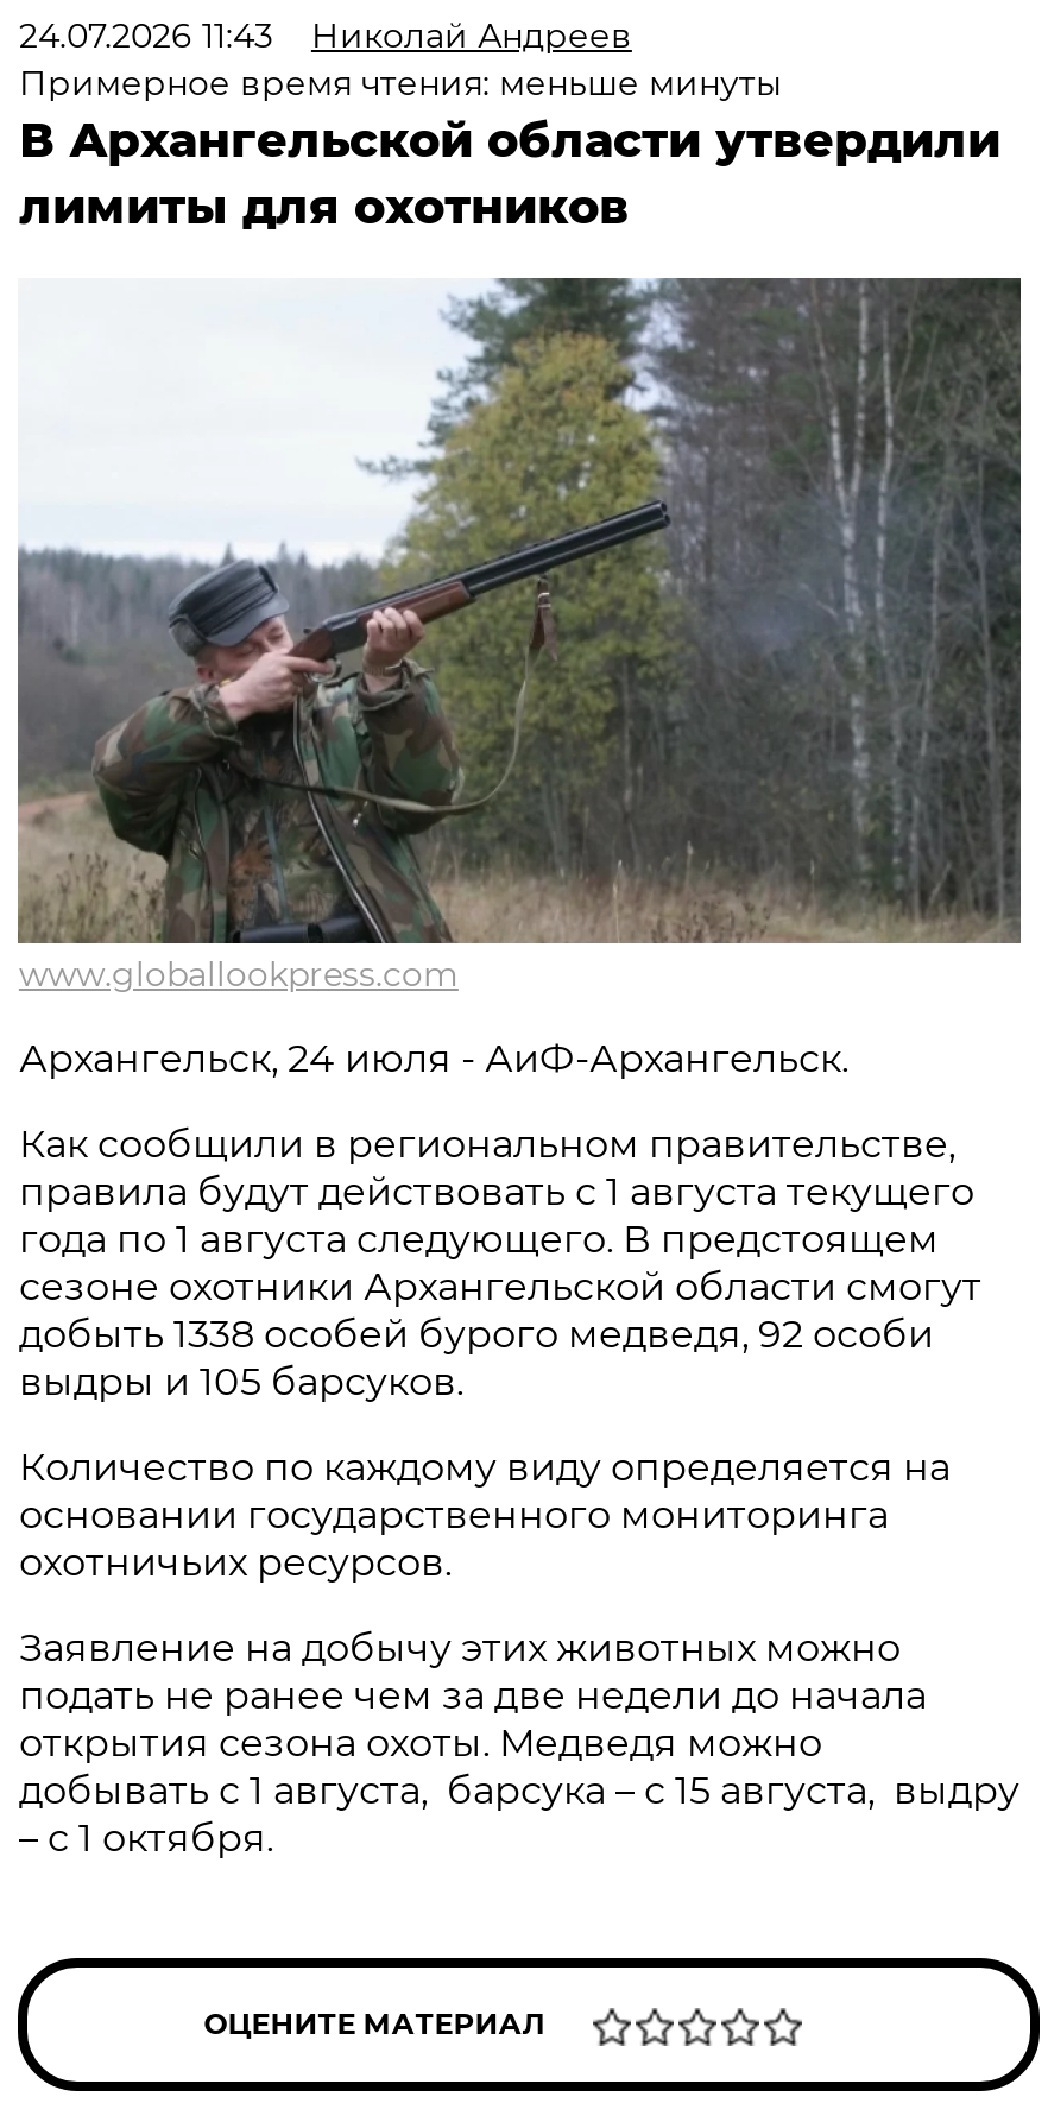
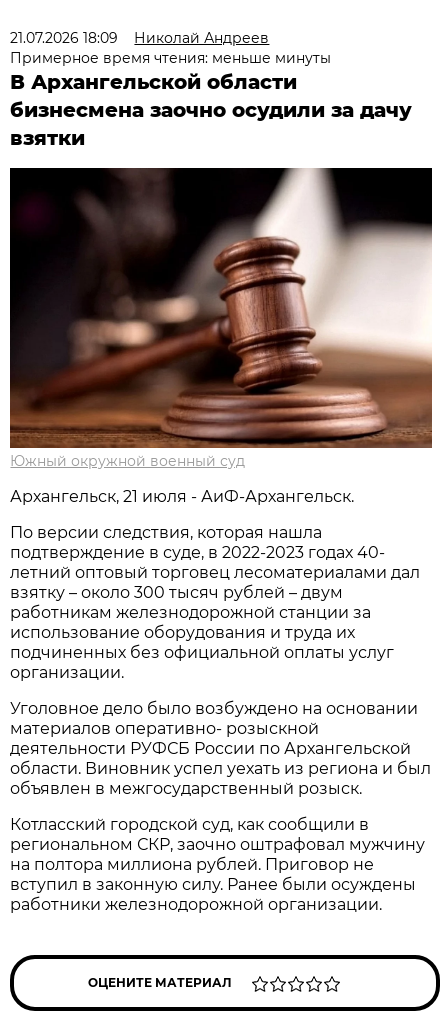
- 24.07.2026 11:43 Николай Андреев
+ 21.07.2026 18:09 Николай Андреев

- В Архангельской области утвердили
- лимиты для охотников
+ В Архангельской области
+ бизнесмена заочно осудили за дачу
+ взятки

- [image]
- www.globallookpress.com
+ [image]
+ Южный окружной военный суд

- Архангельск, 24 июля - АиФ-Архангельск.
+ Архангельск, 21 июля - АиФ-Архангельск.

- Как сообщили в региональном правительстве,
- правила будут действовать с 1 августа текущего
- года по 1 августа следующего. В предстоящем
- сезоне охотники Архангельской области смогут
- добыть 1338 особей бурого медведя, 92 особи
- выдры и 105 барсуков.
+ По версии следствия, которая нашла
+ подтверждение в суде, в 2022-2023 годах 40-
+ летний оптовый торговец лесоматериалами дал
+ взятку – около 300 тысяч рублей – двум
+ работникам железнодорожной станции за
+ использование оборудования и труда их
+ подчиненных без официальной оплаты услуг
+ организации.

- Количество по каждому виду определяется на
- основании государственного мониторинга
- охотничьих ресурсов.
+ Уголовное дело было возбуждено на основании
+ материалов оперативно- розыскной
+ деятельности РУФСБ России по Архангельской
+ области. Виновник успел уехать из региона и был
+ объявлен в межгосударственный розыск.

- Заявление на добычу этих животных можно
- подать не ранее чем за две недели до начала
- открытия сезона охоты. Медведя можно
- добывать с 1 августа, барсука – с 15 августа, выдру
- – с 1 октября.
+ Котласский городской суд, как сообщили в
+ региональном СКР, заочно оштрафовал мужчину
+ на полтора миллиона рублей. Приговор не
+ вступил в законную силу. Ранее были осуждены
+ работники железнодорожной организации.
